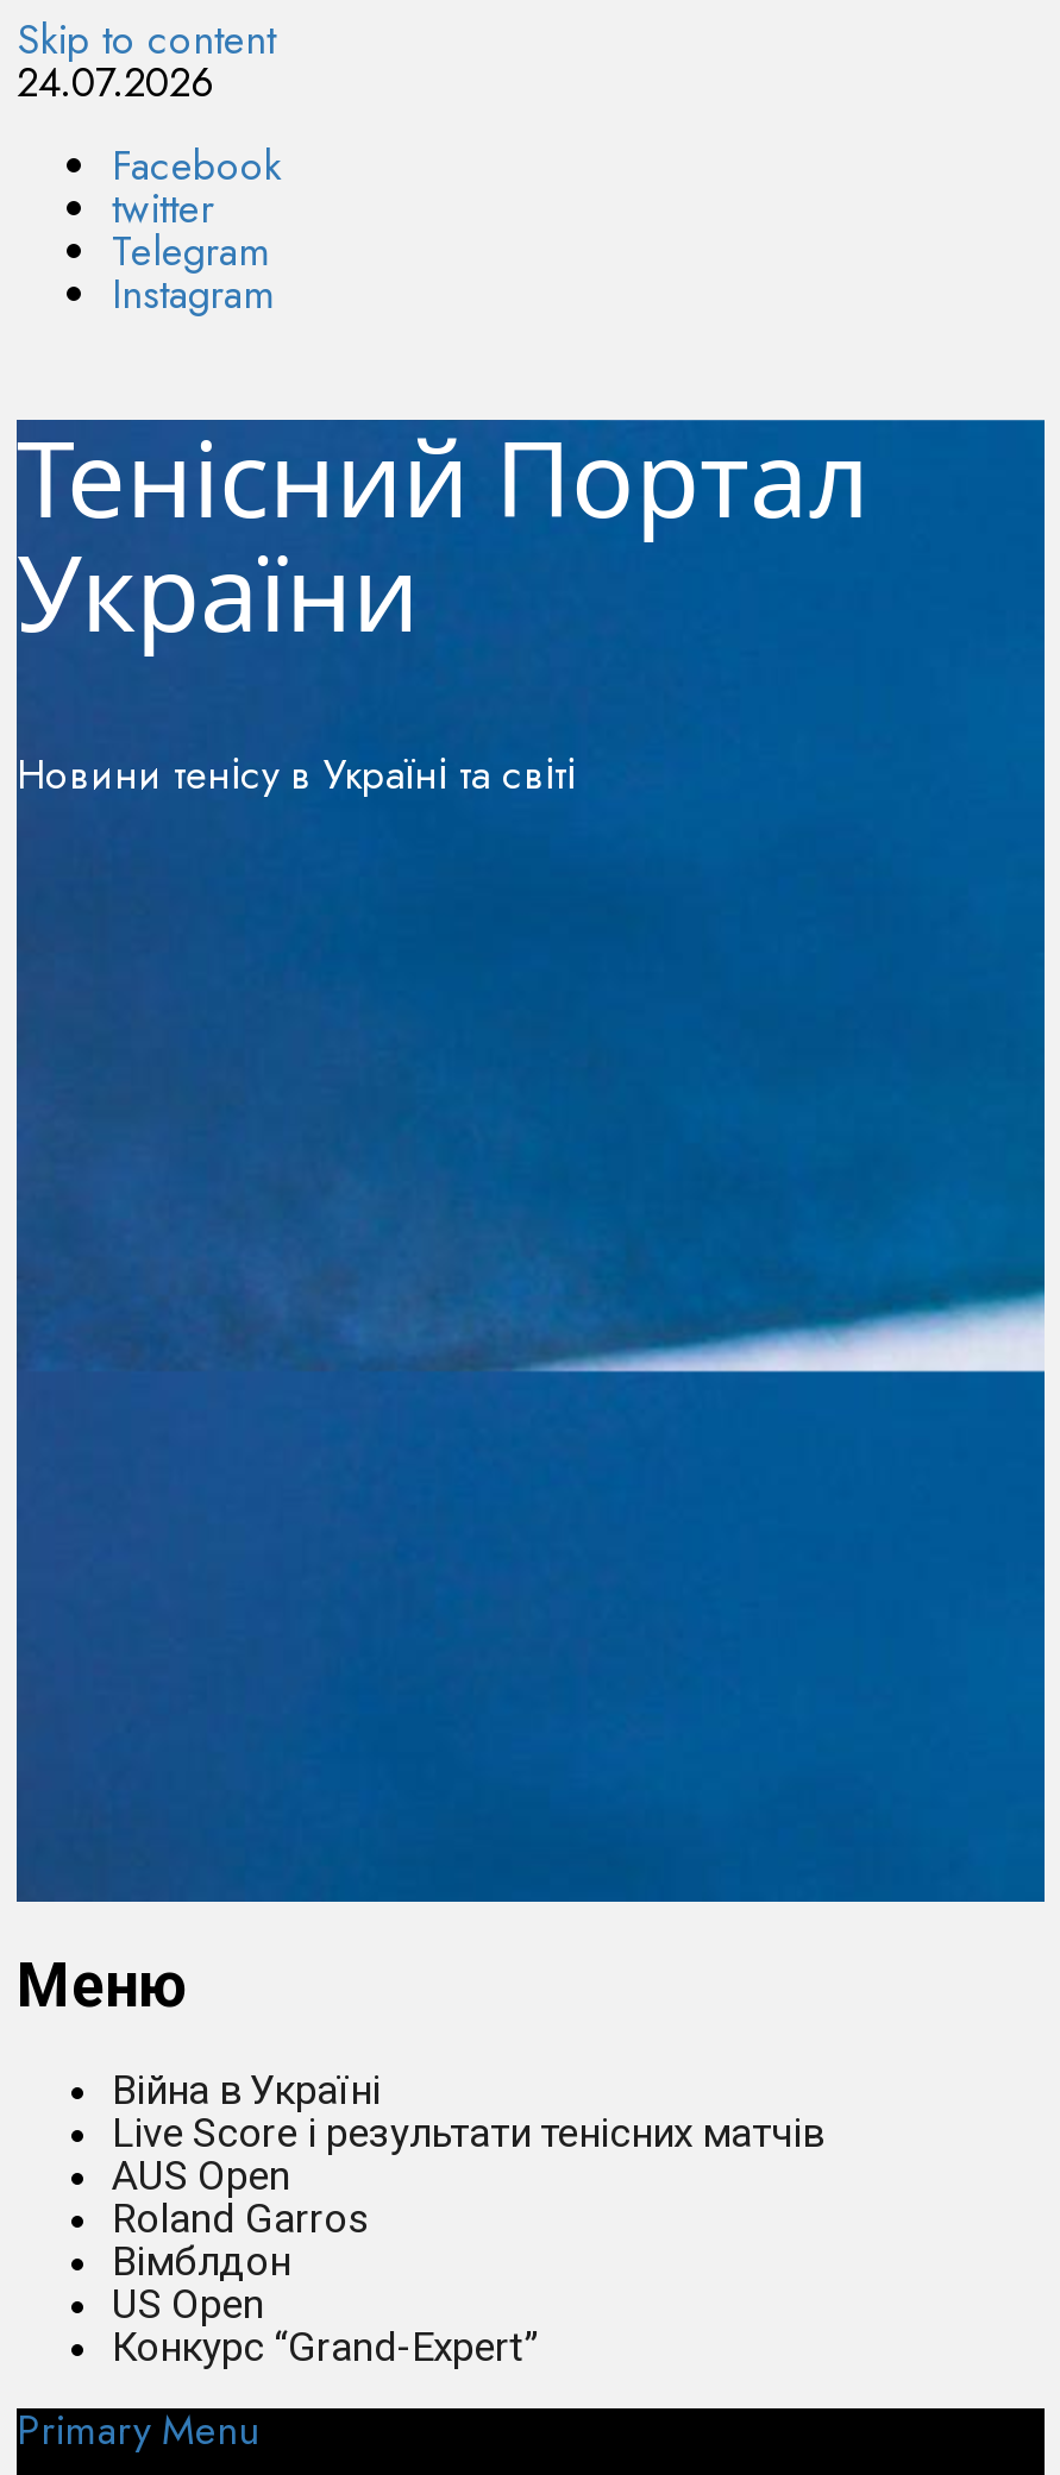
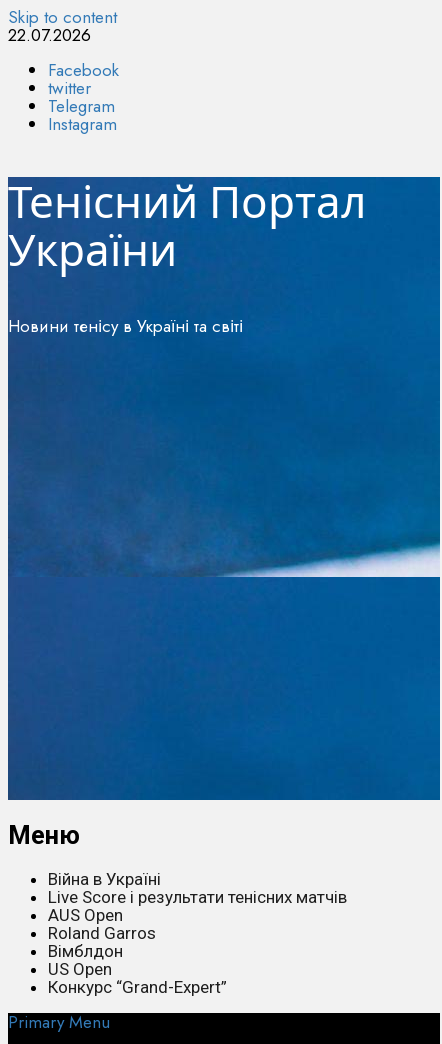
- 24.07.2026
+ 22.07.2026
